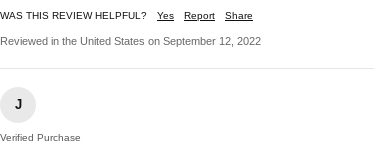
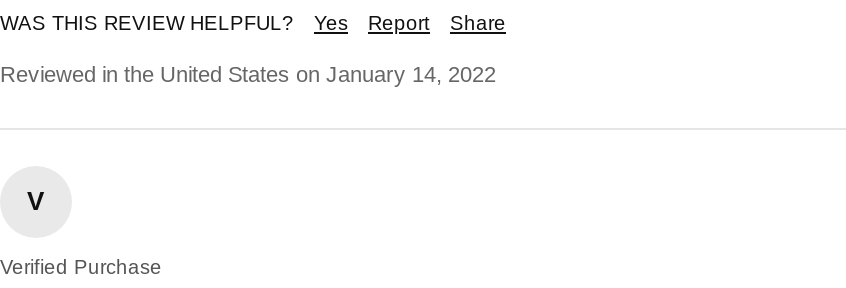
- Reviewed in the United States on September 12, 2022
+ Reviewed in the United States on January 14, 2022

- J
+ V
